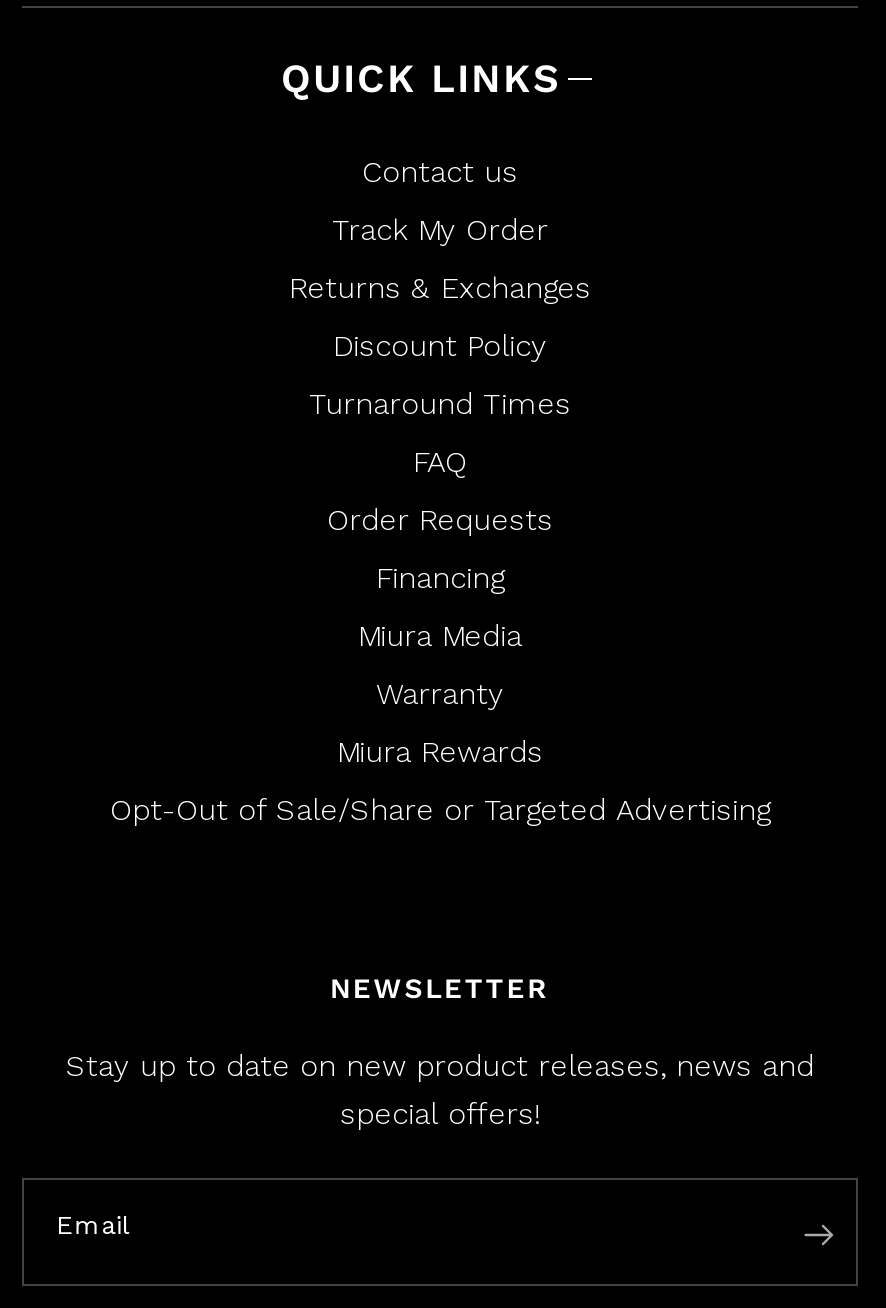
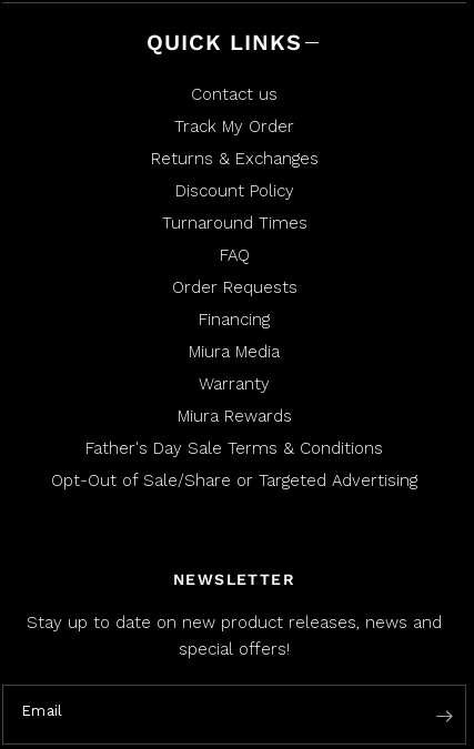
+ Father's Day Sale Terms & Conditions
